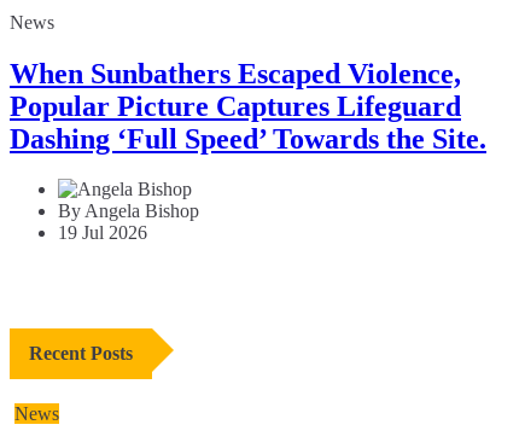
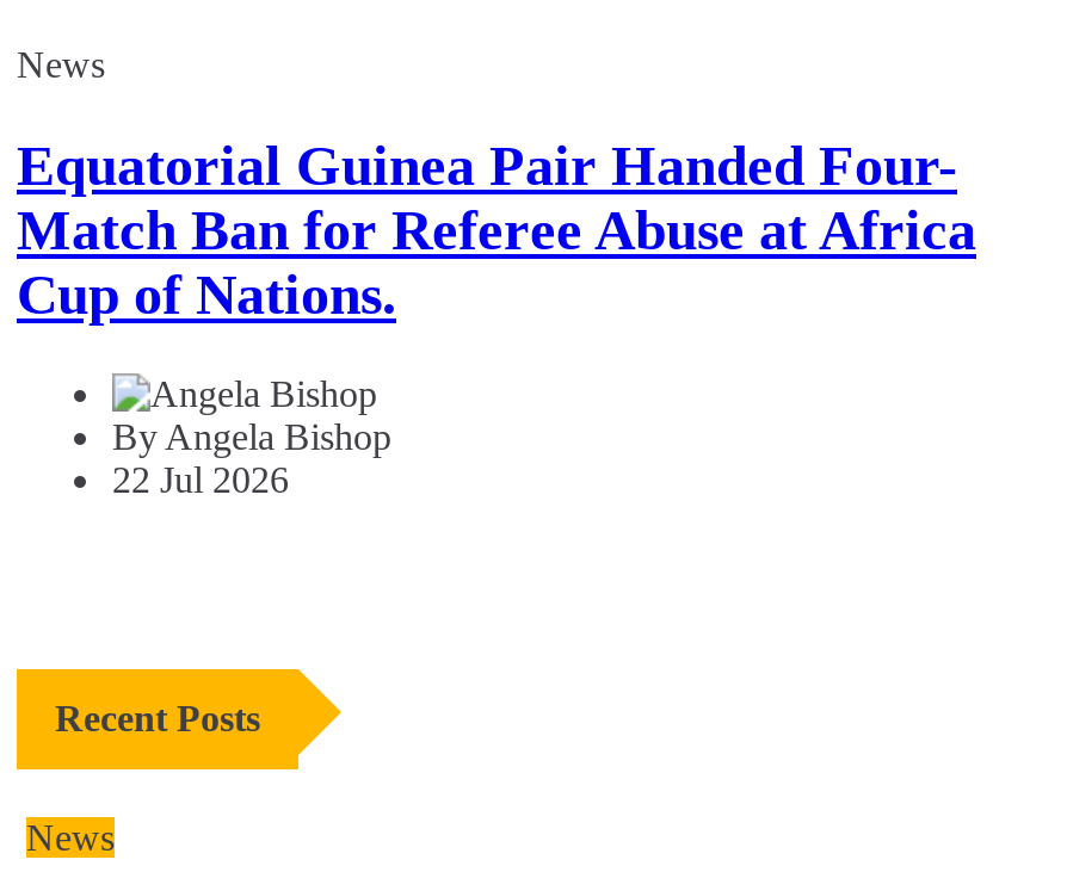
- When Sunbathers Escaped Violence,
- Popular Picture Captures Lifeguard
- Dashing ‘Full Speed’ Towards the Site.
+ Equatorial Guinea Pair Handed Four-
+ Match Ban for Referee Abuse at Africa
+ Cup of Nations.

- 19 Jul 2026
+ 22 Jul 2026
